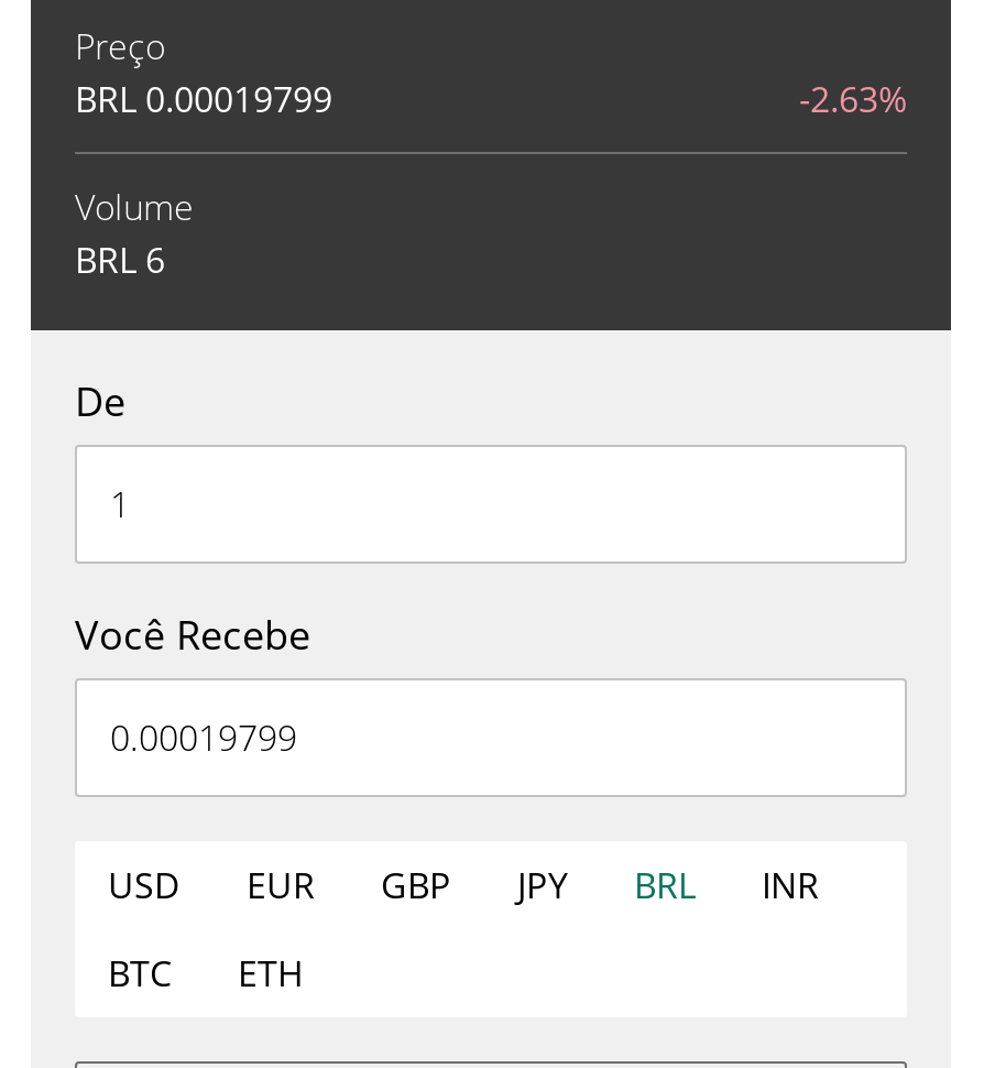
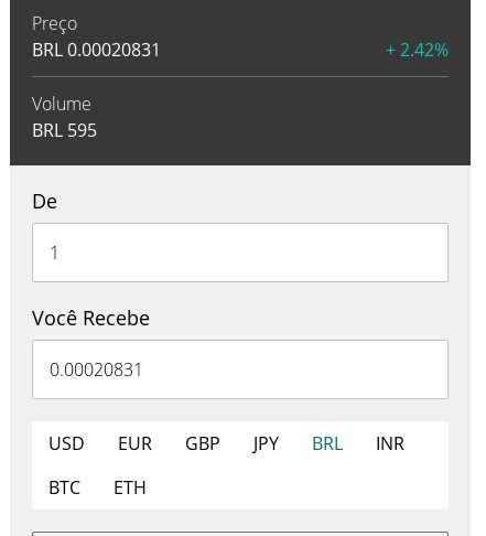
- BRL 0.00019799
- -2.63%
+ BRL 0.00020831
+ + 2.42%

- BRL 6
+ BRL 595
